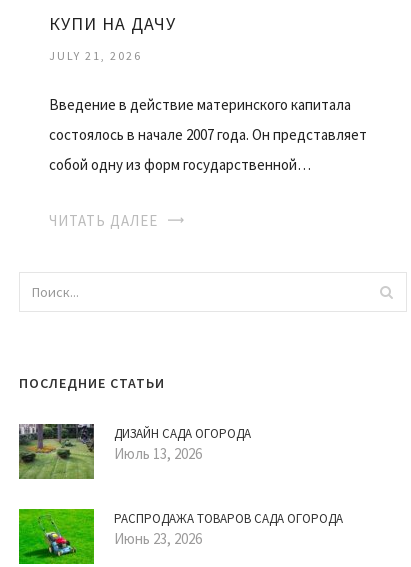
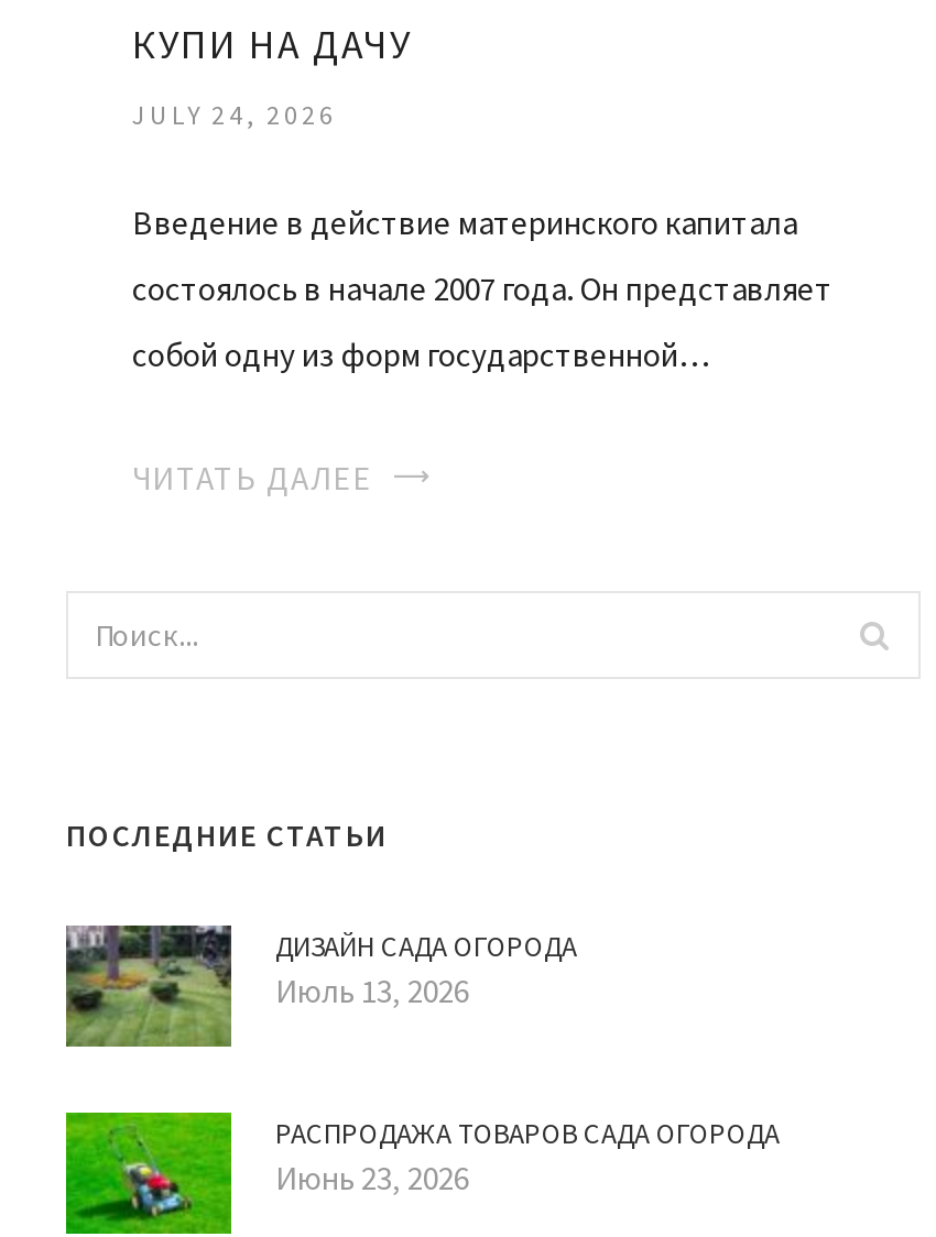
- JULY 21, 2026
+ JULY 24, 2026
